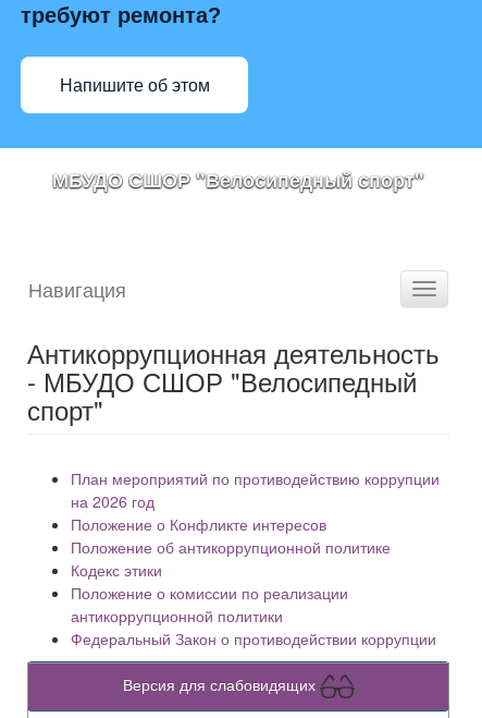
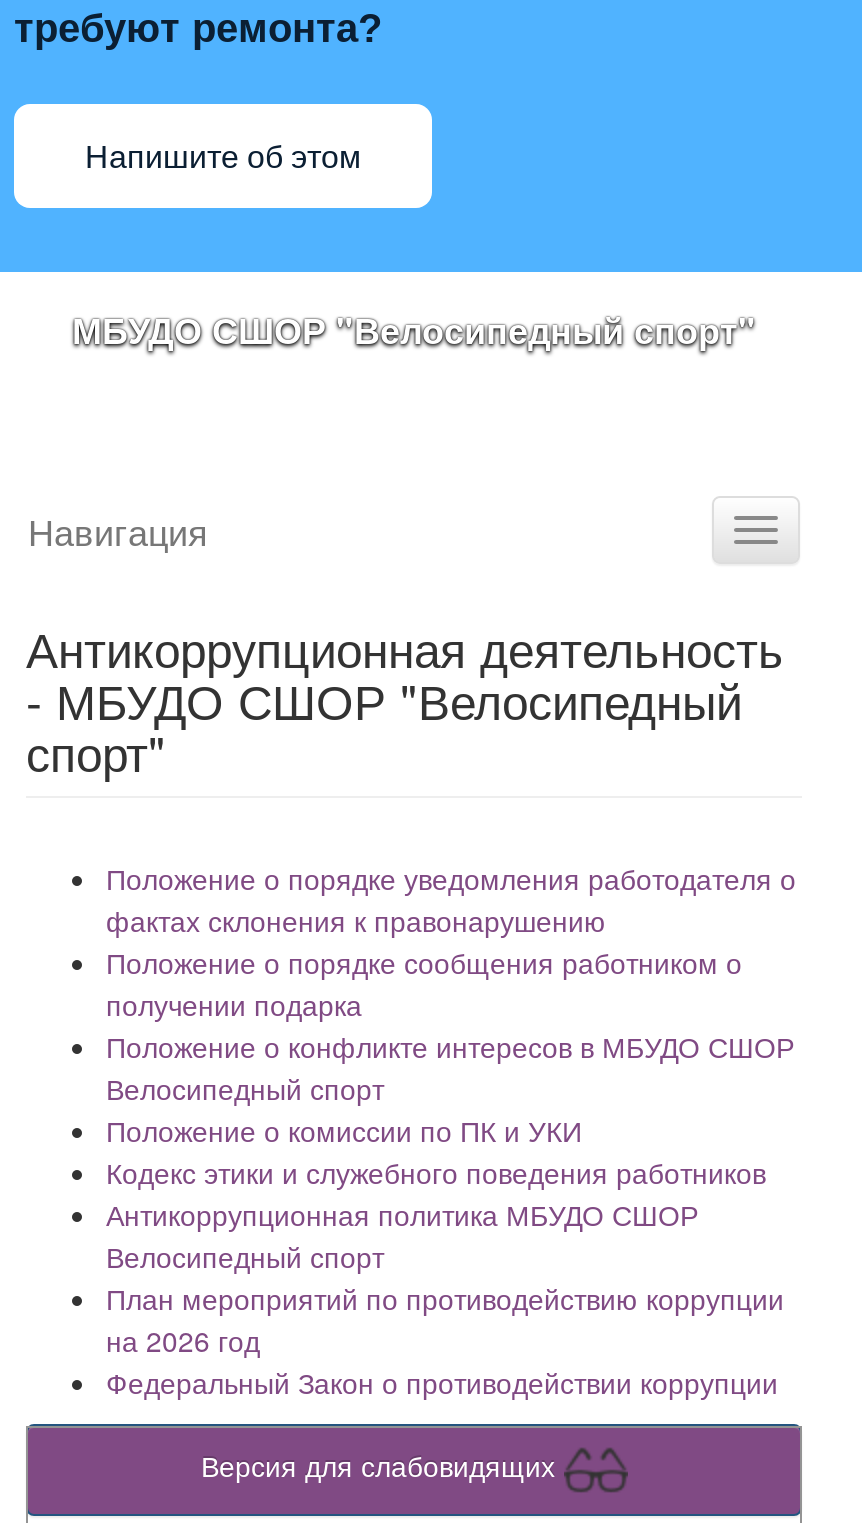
+ Положение о порядке уведомления работодателя о
+ фактах склонения к правонарушению
+ Положение о порядке сообщения работником о
+ получении подарка
+ Положение о конфликте интересов в МБУДО СШОР
+ Велосипедный спорт
+ Положение о комиссии по ПК и УКИ
+ Кодекс этики и служебного поведения работников
+ Антикоррупционная политика МБУДО СШОР
+ Велосипедный спорт

moved down: План мероприятий по противодействию коррупции | на 2026 год

- Положение о Конфликте интересов
- Положение об антикоррупционной политике
- Кодекс этики
- Положение о комиссии по реализации
- антикоррупционной политики
